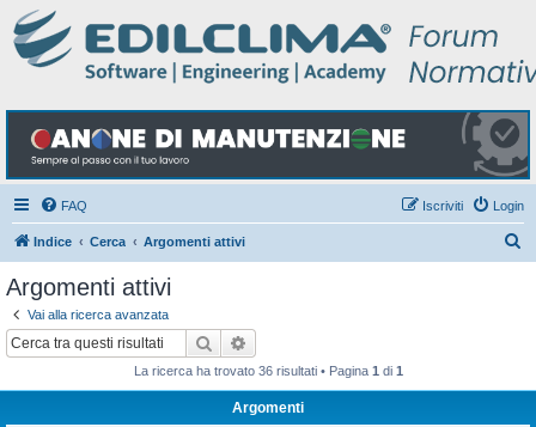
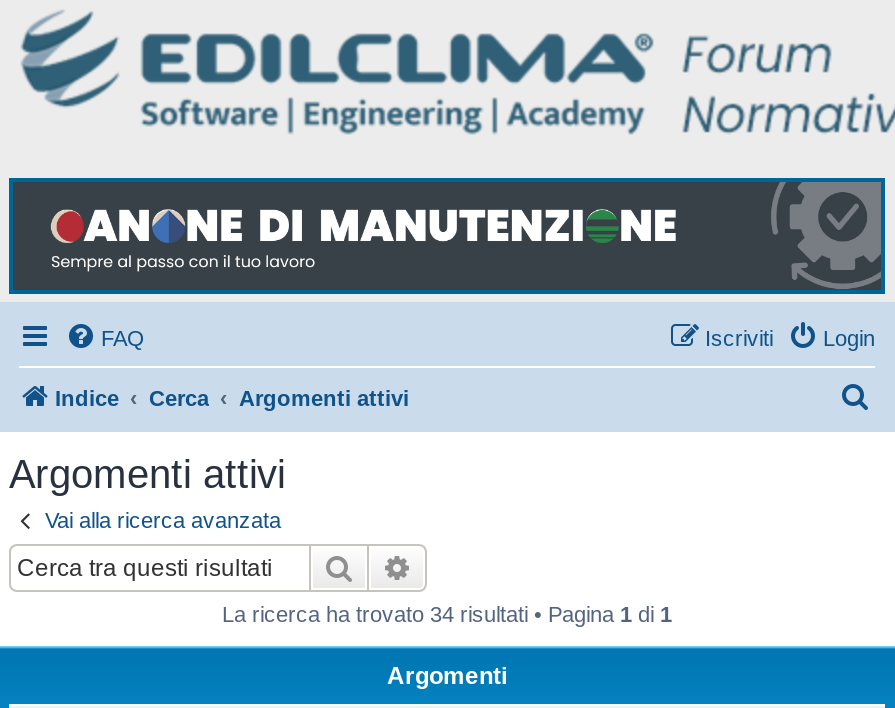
- La ricerca ha trovato 36 risultati • Pagina 1 di 1
+ La ricerca ha trovato 34 risultati • Pagina 1 di 1
